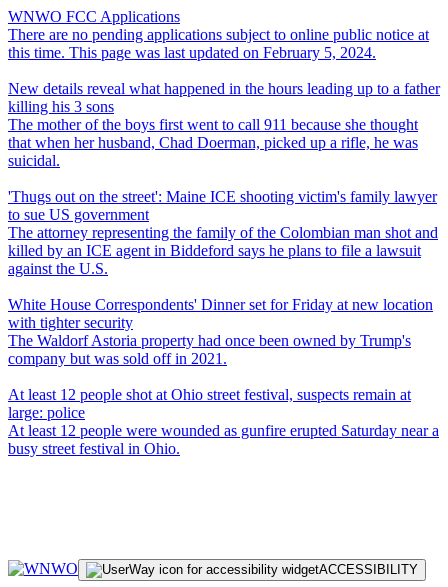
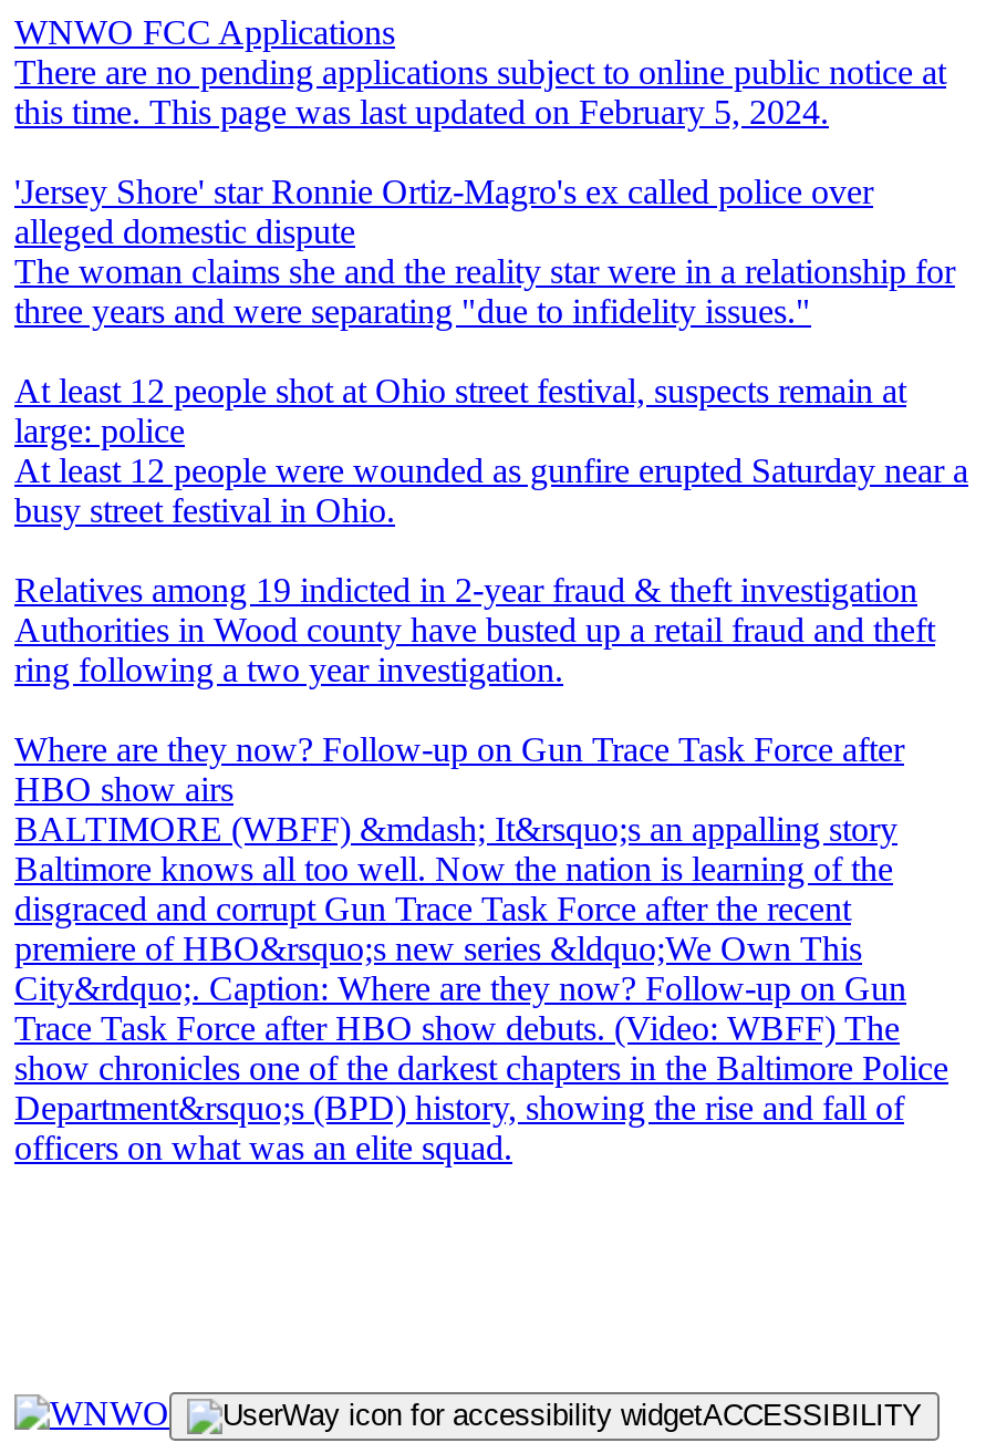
- New details reveal what happened in the hours leading up to a father
- killing his 3 sons
- The mother of the boys first went to call 911 because she thought
- that when her husband, Chad Doerman, picked up a rifle, he was
- suicidal.
- 'Thugs out on the street': Maine ICE shooting victim's family lawyer
- to sue US government
- The attorney representing the family of the Colombian man shot and
- killed by an ICE agent in Biddeford says he plans to file a lawsuit
- against the U.S.
- White House Correspondents' Dinner set for Friday at new location
- with tighter security
- The Waldorf Astoria property had once been owned by Trump's
- company but was sold off in 2021.
+ 'Jersey Shore' star Ronnie Ortiz-Magro's ex called police over
+ alleged domestic dispute
+ The woman claims she and the reality star were in a relationship for
+ three years and were separating "due to infidelity issues."

moved up: At least 12 people shot at Ohio street festival, suspects remain at | large: police | At least 12 people were wounded as gunfire erupted Saturday near a | busy street festival in Ohio.

+ Relatives among 19 indicted in 2-year fraud & theft investigation
+ Authorities in Wood county have busted up a retail fraud and theft
+ ring following a two year investigation.
+ Where are they now? Follow-up on Gun Trace Task Force after
+ HBO show airs
+ BALTIMORE (WBFF) &mdash; It&rsquo;s an appalling story
+ Baltimore knows all too well. Now the nation is learning of the
+ disgraced and corrupt Gun Trace Task Force after the recent
+ premiere of HBO&rsquo;s new series &ldquo;We Own This
+ City&rdquo;. Caption: Where are they now? Follow-up on Gun
+ Trace Task Force after HBO show debuts. (Video: WBFF) The
+ show chronicles one of the darkest chapters in the Baltimore Police
+ Department&rsquo;s (BPD) history, showing the rise and fall of
+ officers on what was an elite squad.
